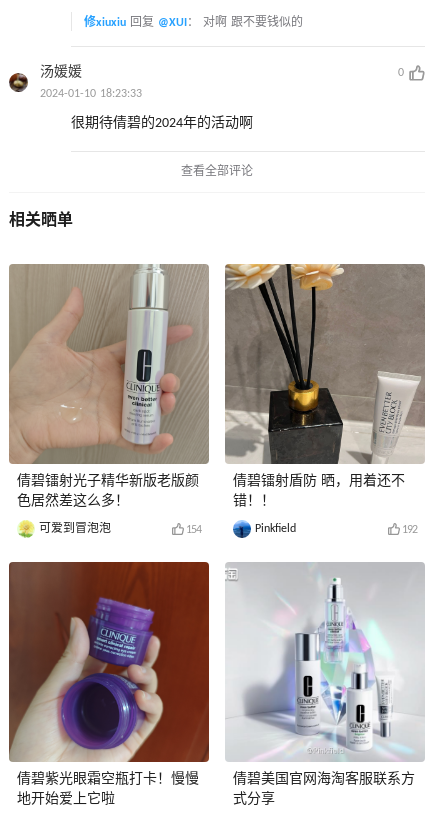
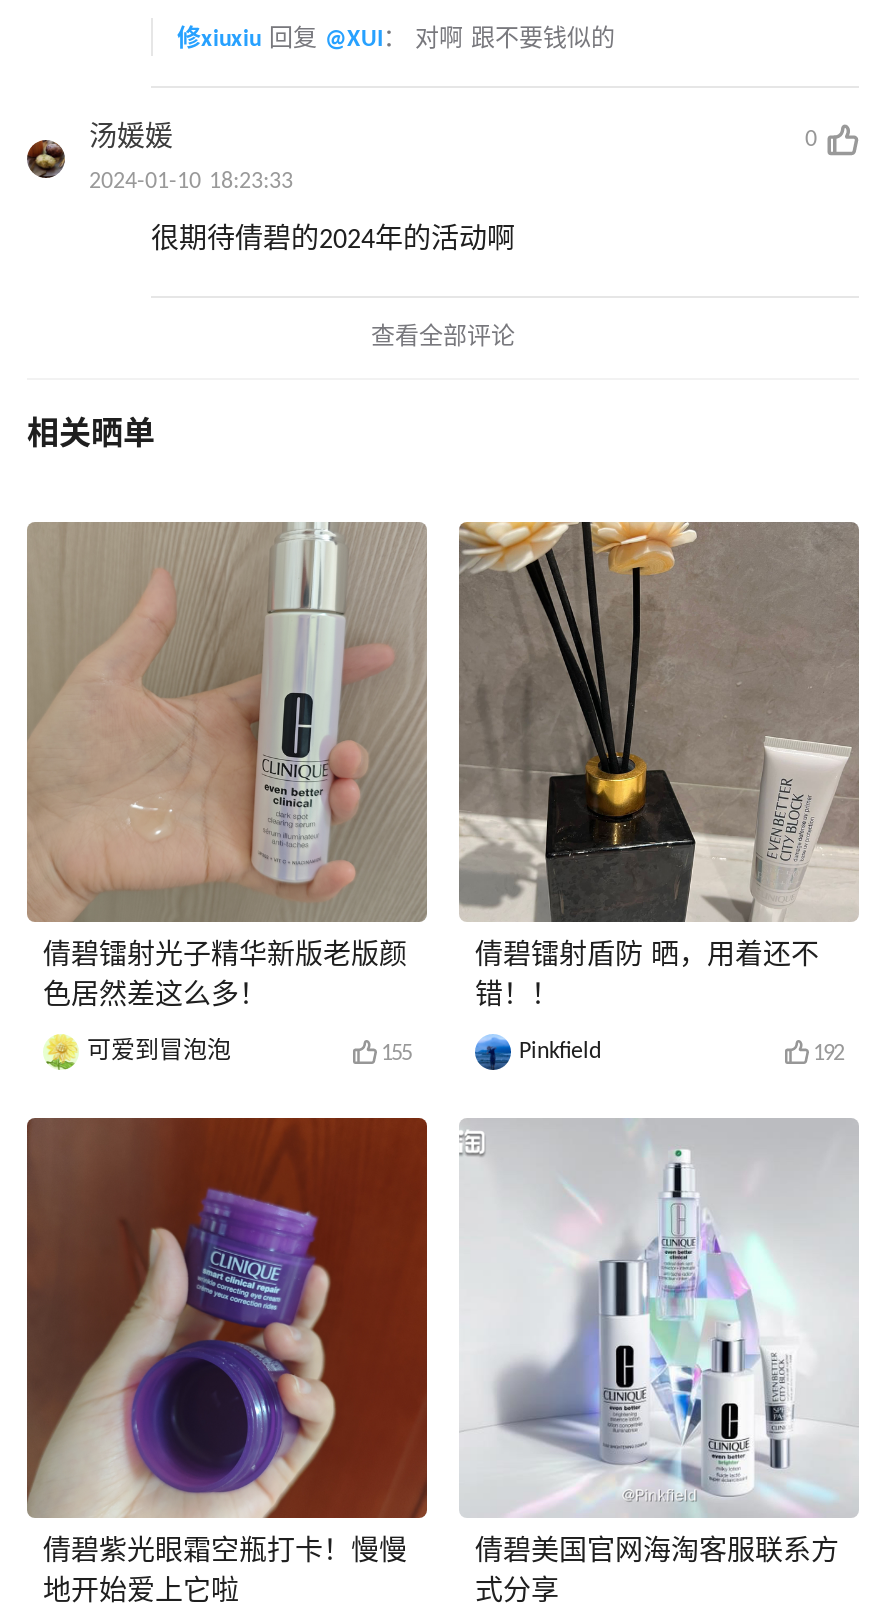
- 154
+ 155
